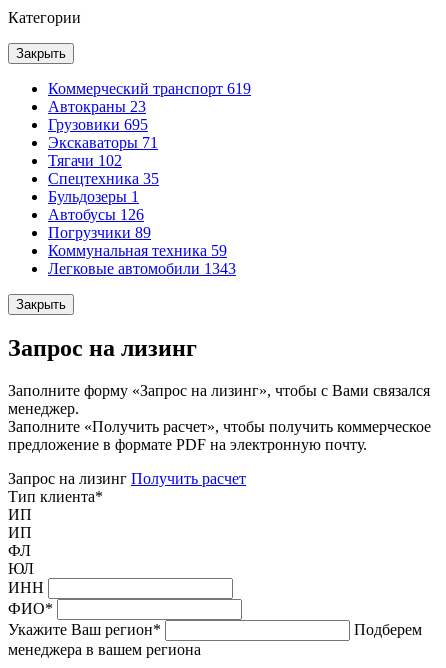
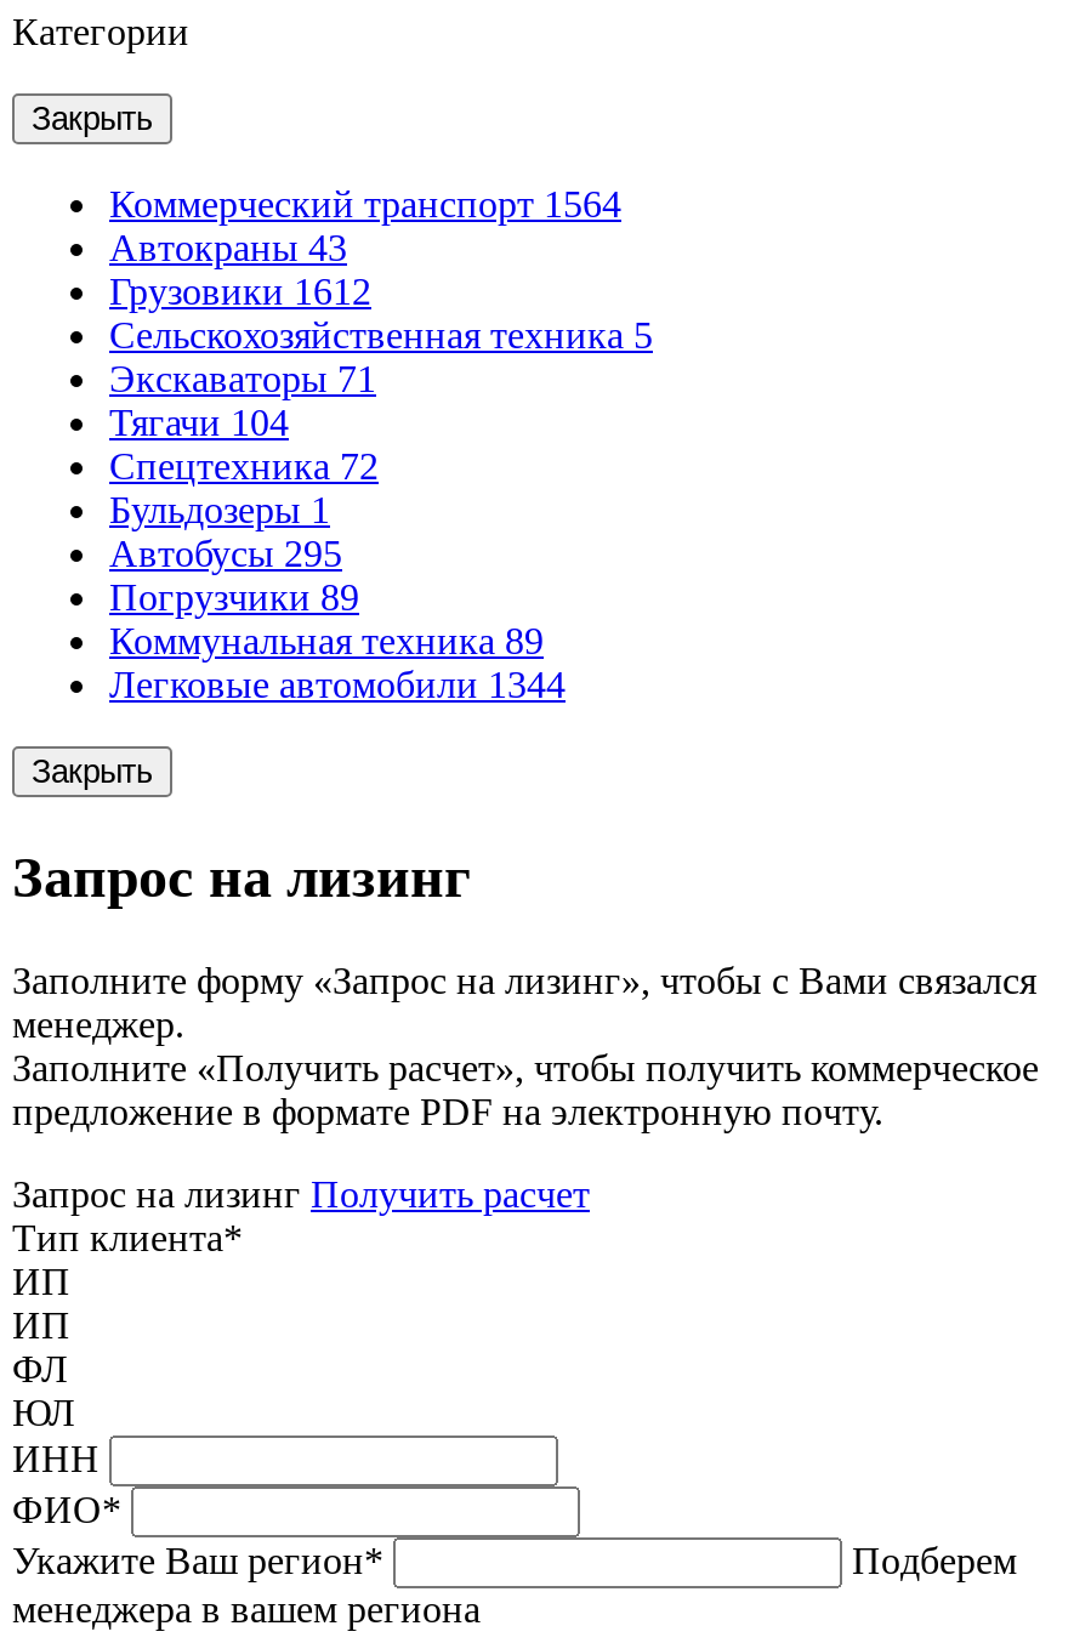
- Коммерческий транспорт 619
- Автокраны 23
- Грузовики 695
+ Коммерческий транспорт 1564
+ Автокраны 43
+ Грузовики 1612
+ Сельскохозяйственная техника 5

- Тягачи 102
+ Тягачи 104

- Спецтехника 35
+ Спецтехника 72

- Автобусы 126
+ Автобусы 295

- Коммунальная техника 59
+ Коммунальная техника 89

- Легковые автомобили 1343
+ Легковые автомобили 1344
